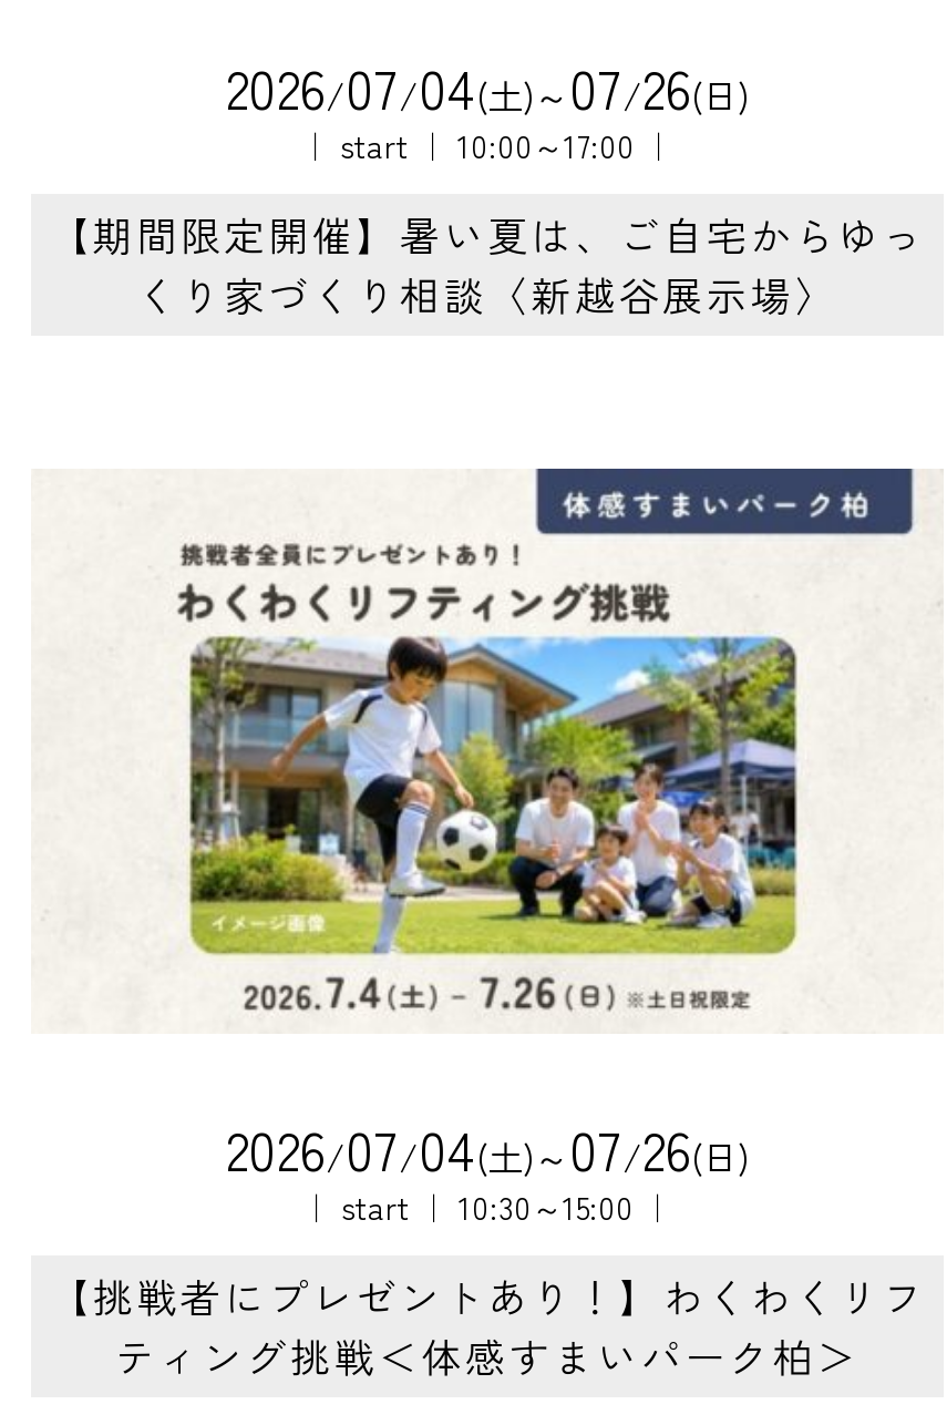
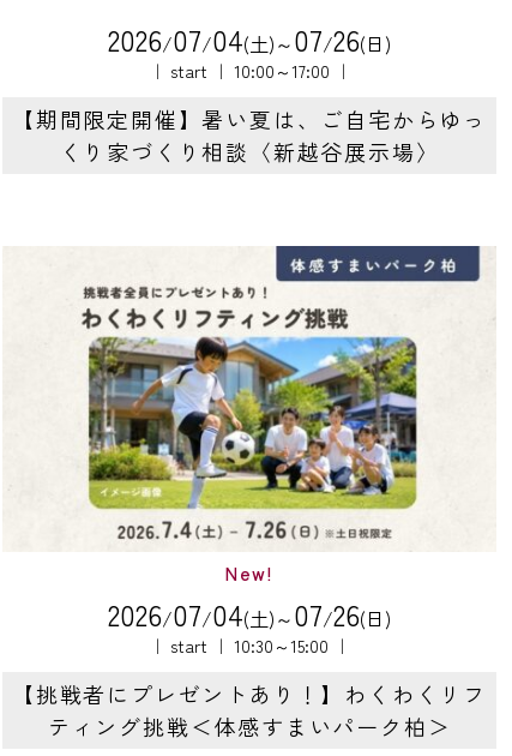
+ New!
